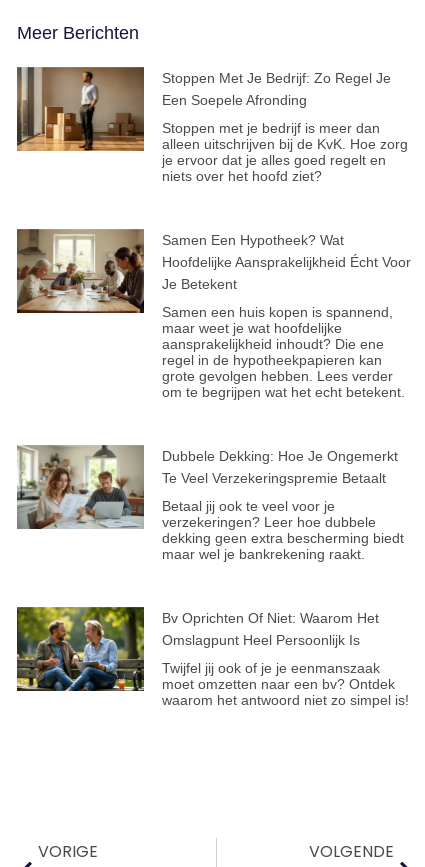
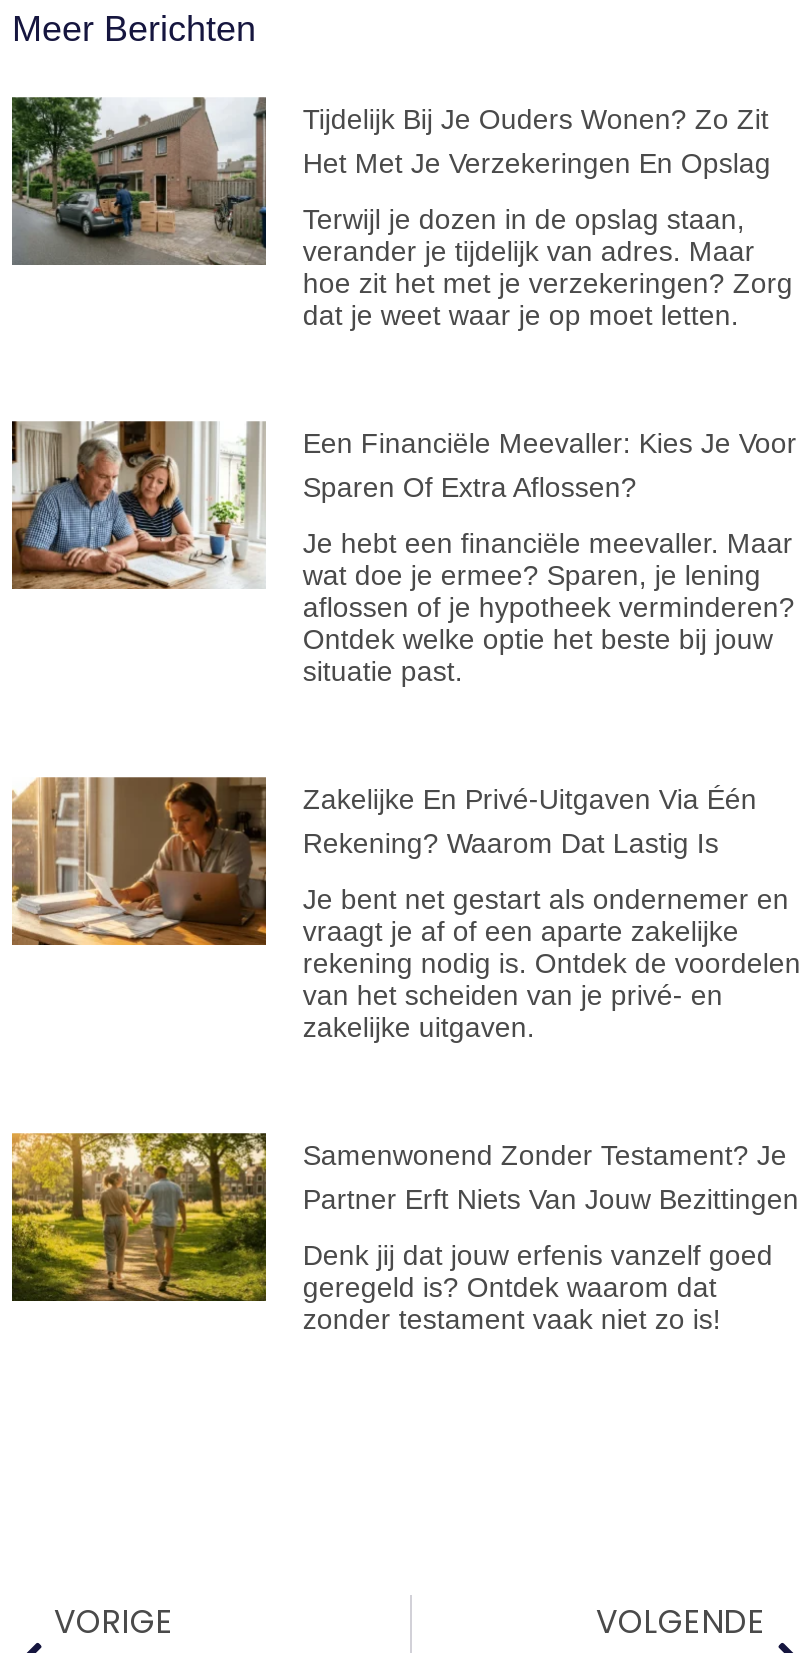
- [image]
- Stoppen Met Je Bedrijf: Zo Regel Je
- Een Soepele Afronding
+ [image]
+ Tijdelijk Bij Je Ouders Wonen? Zo Zit
+ Het Met Je Verzekeringen En Opslag

- Stoppen met je bedrijf is meer dan
- alleen uitschrijven bij de KvK. Hoe zorg
- je ervoor dat je alles goed regelt en
- niets over het hoofd ziet?
+ Terwijl je dozen in de opslag staan,
+ verander je tijdelijk van adres. Maar
+ hoe zit het met je verzekeringen? Zorg
+ dat je weet waar je op moet letten.

- [image]
- Samen Een Hypotheek? Wat
- Hoofdelijke Aansprakelijkheid Écht Voor
- Je Betekent
+ [image]
+ Een Financiële Meevaller: Kies Je Voor
+ Sparen Of Extra Aflossen?

- Samen een huis kopen is spannend,
- maar weet je wat hoofdelijke
- aansprakelijkheid inhoudt? Die ene
- regel in de hypotheekpapieren kan
- grote gevolgen hebben. Lees verder
- om te begrijpen wat het echt betekent.
+ Je hebt een financiële meevaller. Maar
+ wat doe je ermee? Sparen, je lening
+ aflossen of je hypotheek verminderen?
+ Ontdek welke optie het beste bij jouw
+ situatie past.

- [image]
- Dubbele Dekking: Hoe Je Ongemerkt
- Te Veel Verzekeringspremie Betaalt
+ [image]
+ Zakelijke En Privé-Uitgaven Via Één
+ Rekening? Waarom Dat Lastig Is

- Betaal jij ook te veel voor je
- verzekeringen? Leer hoe dubbele
- dekking geen extra bescherming biedt
- maar wel je bankrekening raakt.
+ Je bent net gestart als ondernemer en
+ vraagt je af of een aparte zakelijke
+ rekening nodig is. Ontdek de voordelen
+ van het scheiden van je privé- en
+ zakelijke uitgaven.

- [image]
- Bv Oprichten Of Niet: Waarom Het
- Omslagpunt Heel Persoonlijk Is
+ [image]
+ Samenwonend Zonder Testament? Je
+ Partner Erft Niets Van Jouw Bezittingen

- Twijfel jij ook of je je eenmanszaak
- moet omzetten naar een bv? Ontdek
- waarom het antwoord niet zo simpel is!
+ Denk jij dat jouw erfenis vanzelf goed
+ geregeld is? Ontdek waarom dat
+ zonder testament vaak niet zo is!
